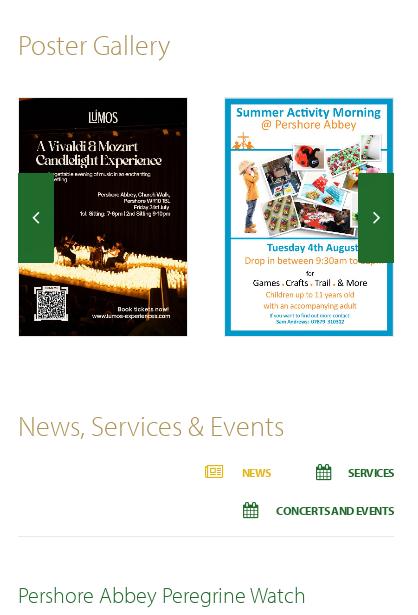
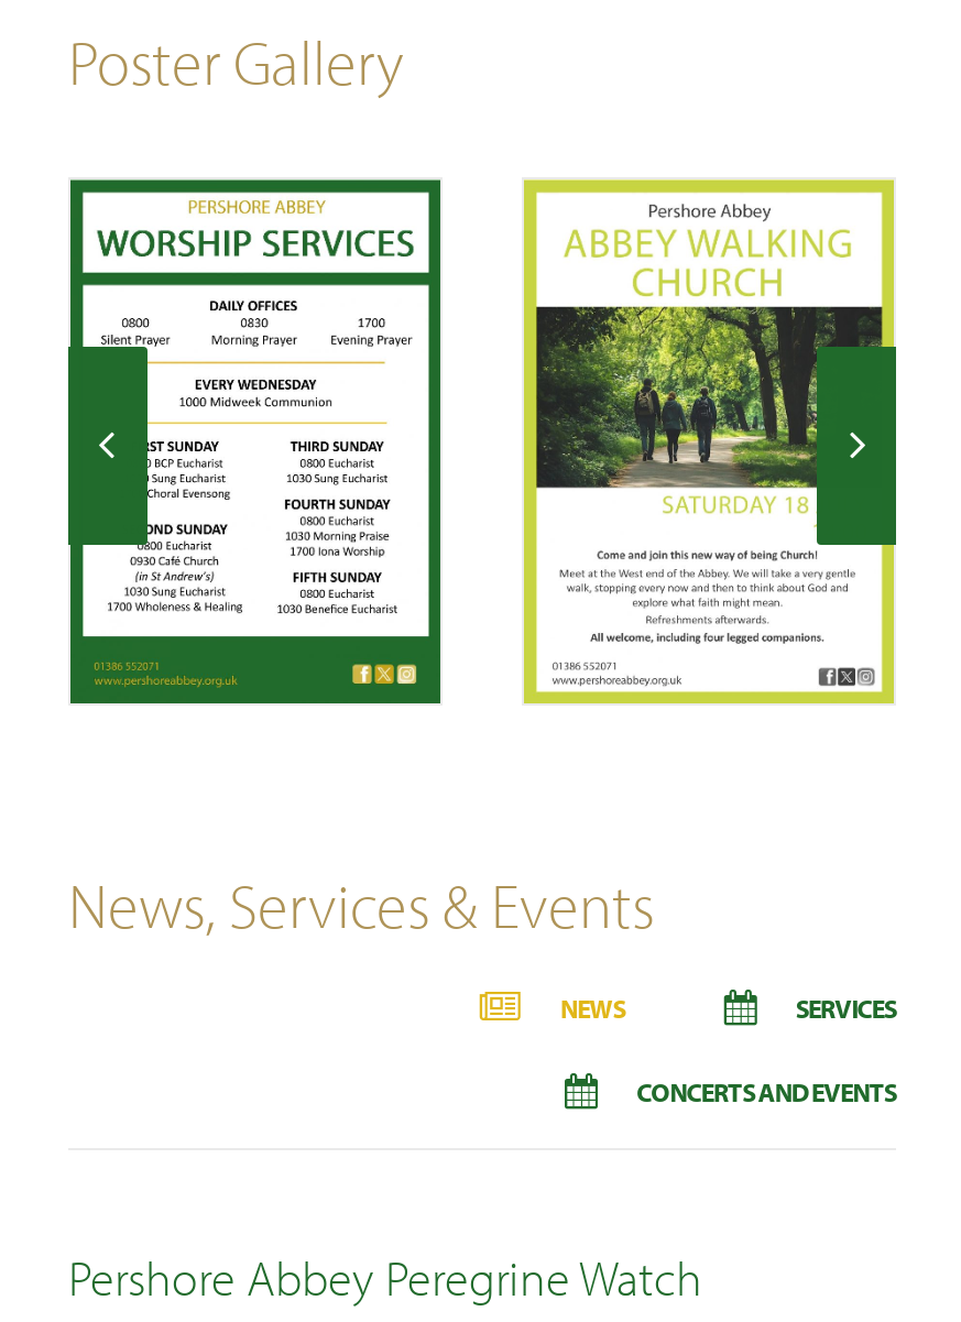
- [image]
+ [image]

- [image]
+ [image]
